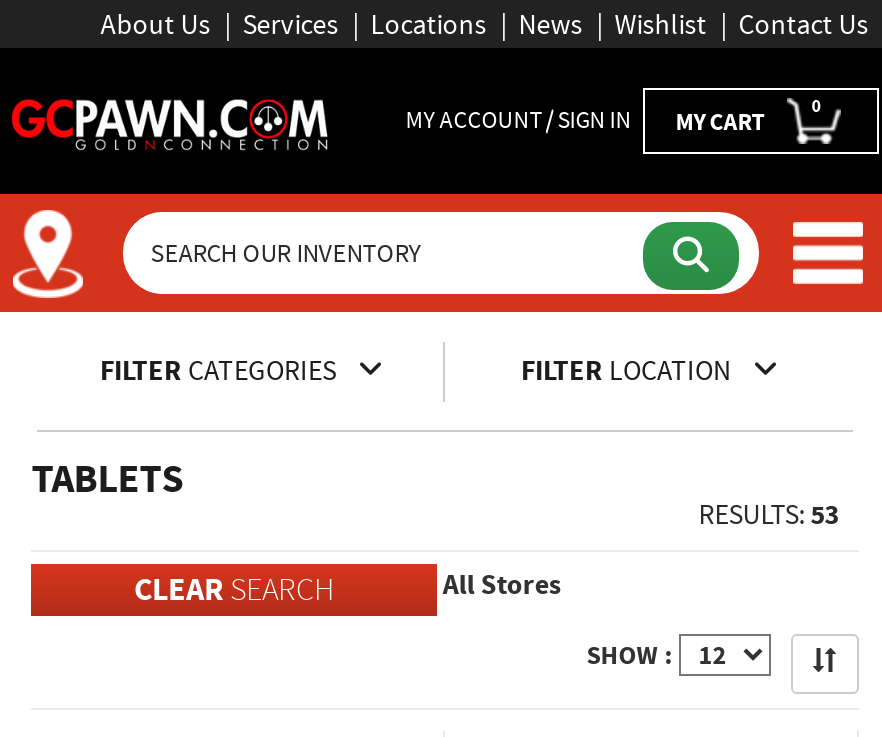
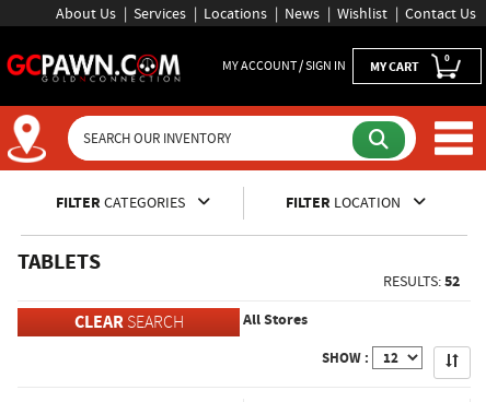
- RESULTS: 53
+ RESULTS: 52
